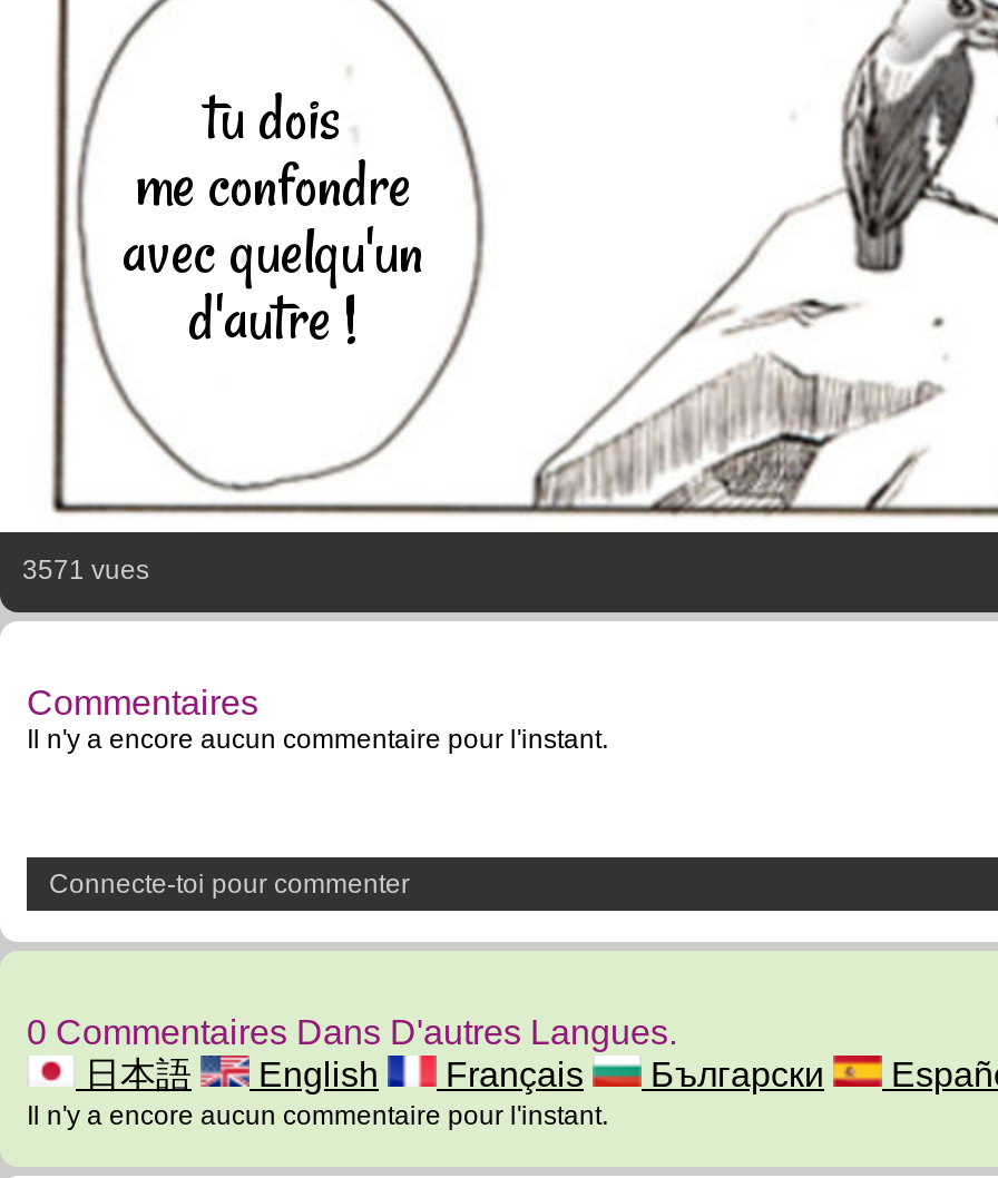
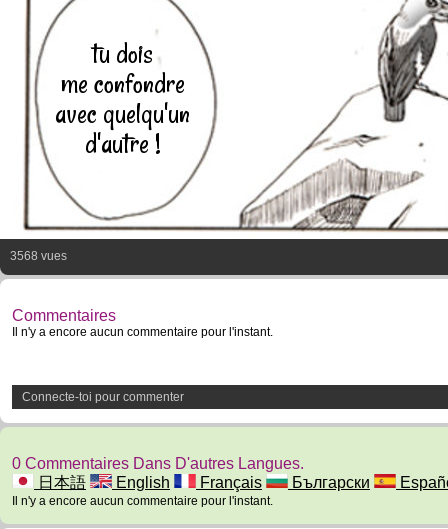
- 3571 vues
+ 3568 vues
